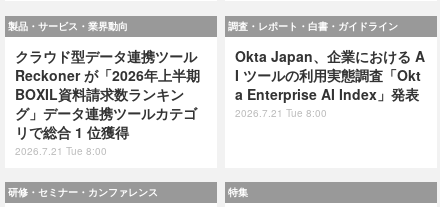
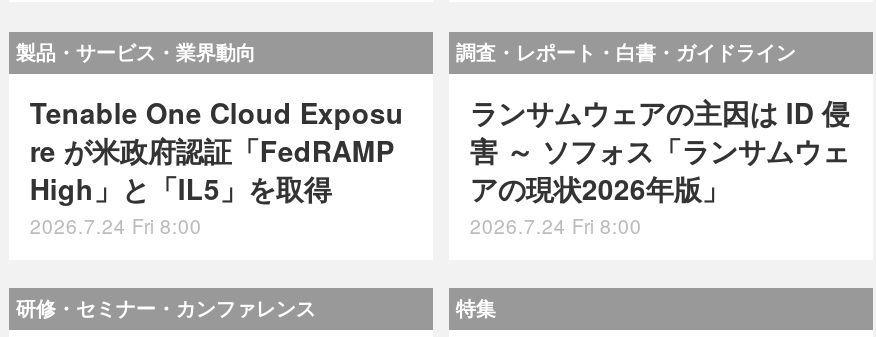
- クラウド型データ連携ツール
- Reckoner が「2026年上半期
- BOXIL資料請求数ランキン
- グ」データ連携ツールカテゴ
- リで総合 1 位獲得
- 2026.7.21 Tue 8:00
+ Tenable One Cloud Exposu
+ re が米政府認証「FedRAMP
+ High」と「IL5」を取得
+ 2026.7.24 Fri 8:00

- Okta Japan、企業における A
- I ツールの利用実態調査「Okt
- a Enterprise AI Index」発表
- 2026.7.21 Tue 8:00
+ ランサムウェアの主因は ID 侵
+ 害 ～ ソフォス「ランサムウェ
+ アの現状2026年版」
+ 2026.7.24 Fri 8:00
